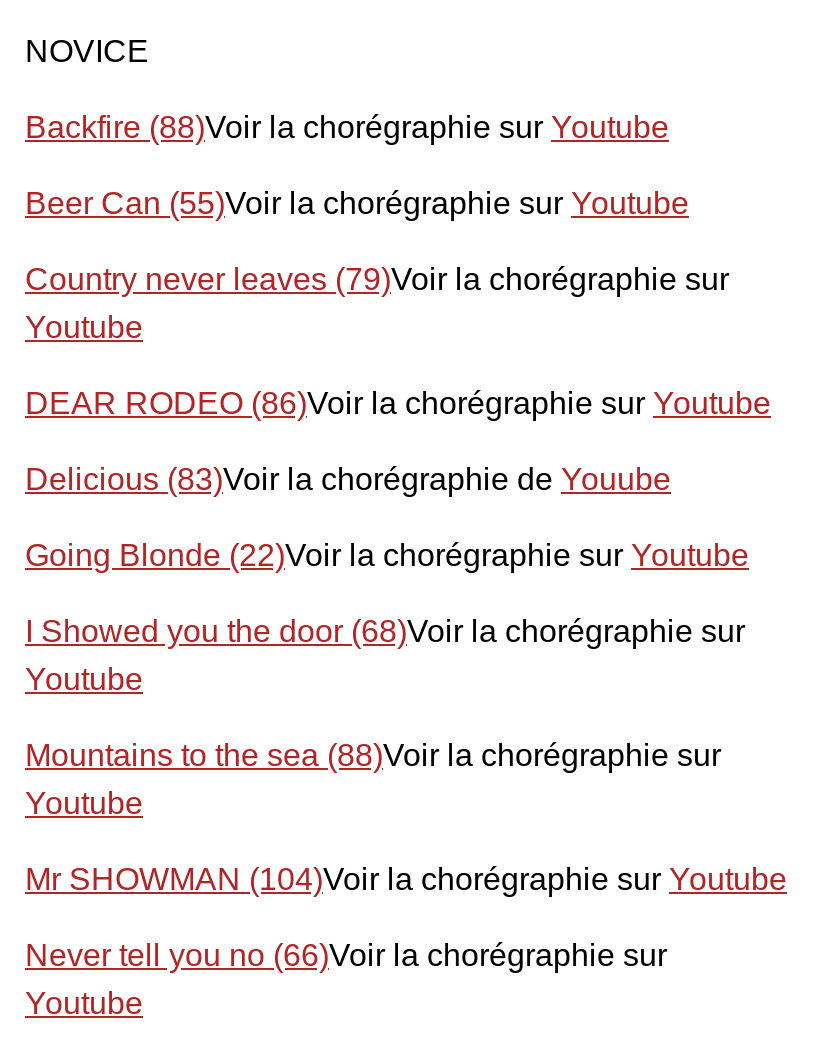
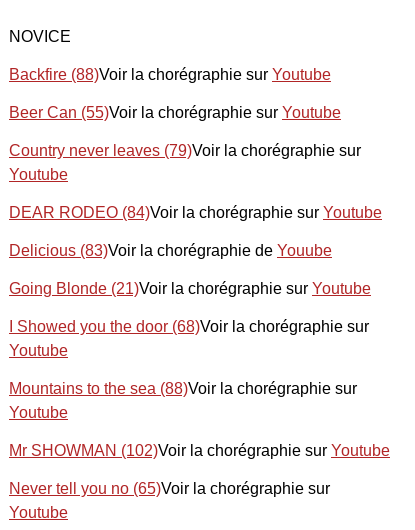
- DEAR RODEO (86)Voir la chorégraphie sur Youtube
+ DEAR RODEO (84)Voir la chorégraphie sur Youtube

- Going Blonde (22)Voir la chorégraphie sur Youtube
+ Going Blonde (21)Voir la chorégraphie sur Youtube

- Mr SHOWMAN (104)Voir la chorégraphie sur Youtube
+ Mr SHOWMAN (102)Voir la chorégraphie sur Youtube

- Never tell you no (66)Voir la chorégraphie sur
+ Never tell you no (65)Voir la chorégraphie sur
